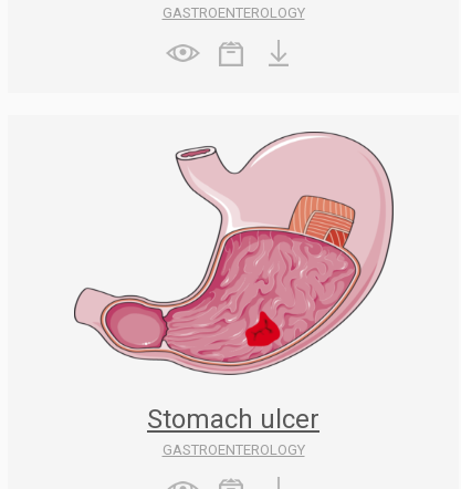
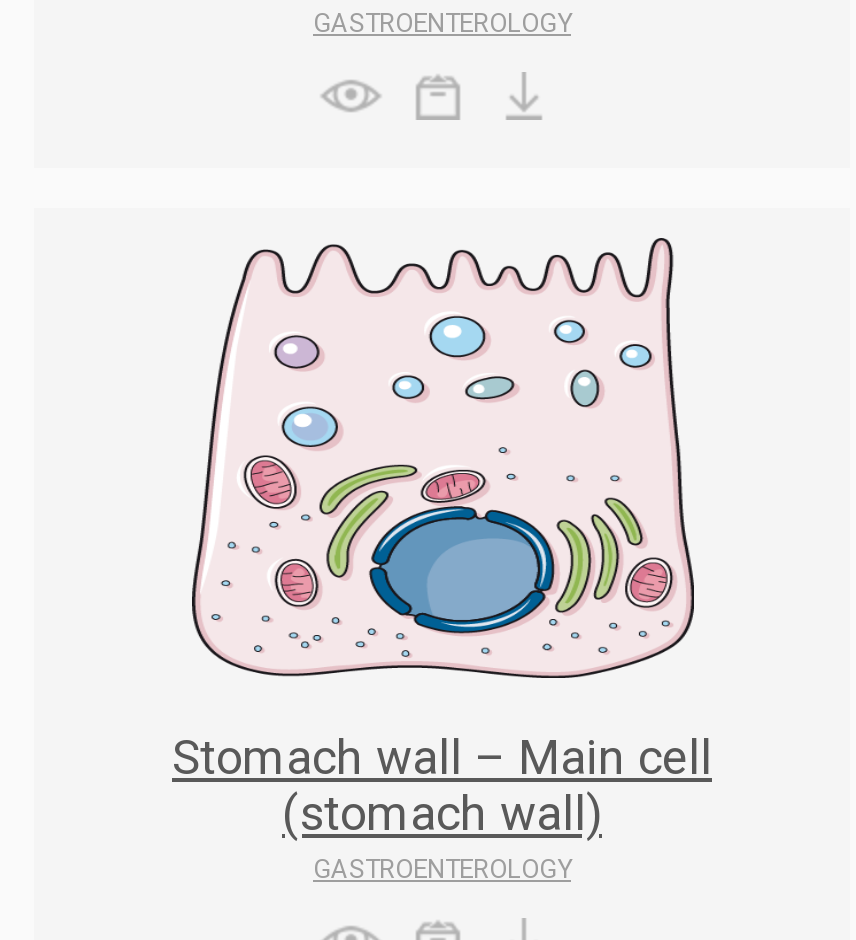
- [image]
- Stomach ulcer
+ [image]
+ Stomach wall – Main cell
+ (stomach wall)
